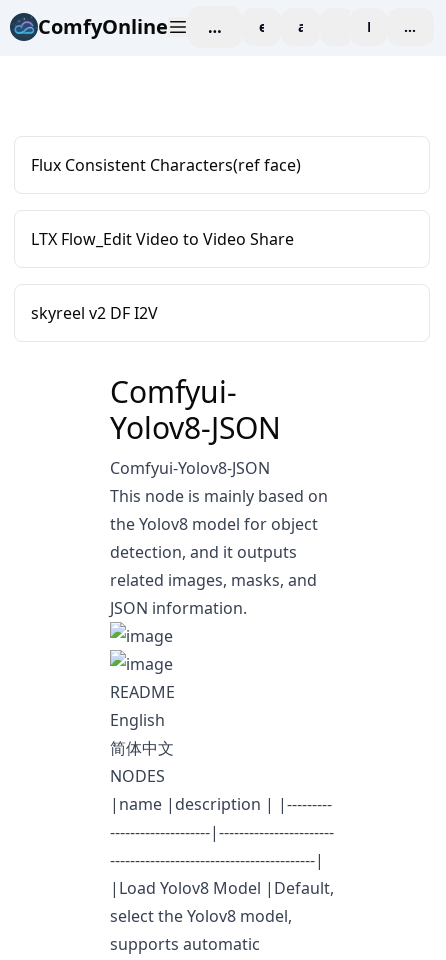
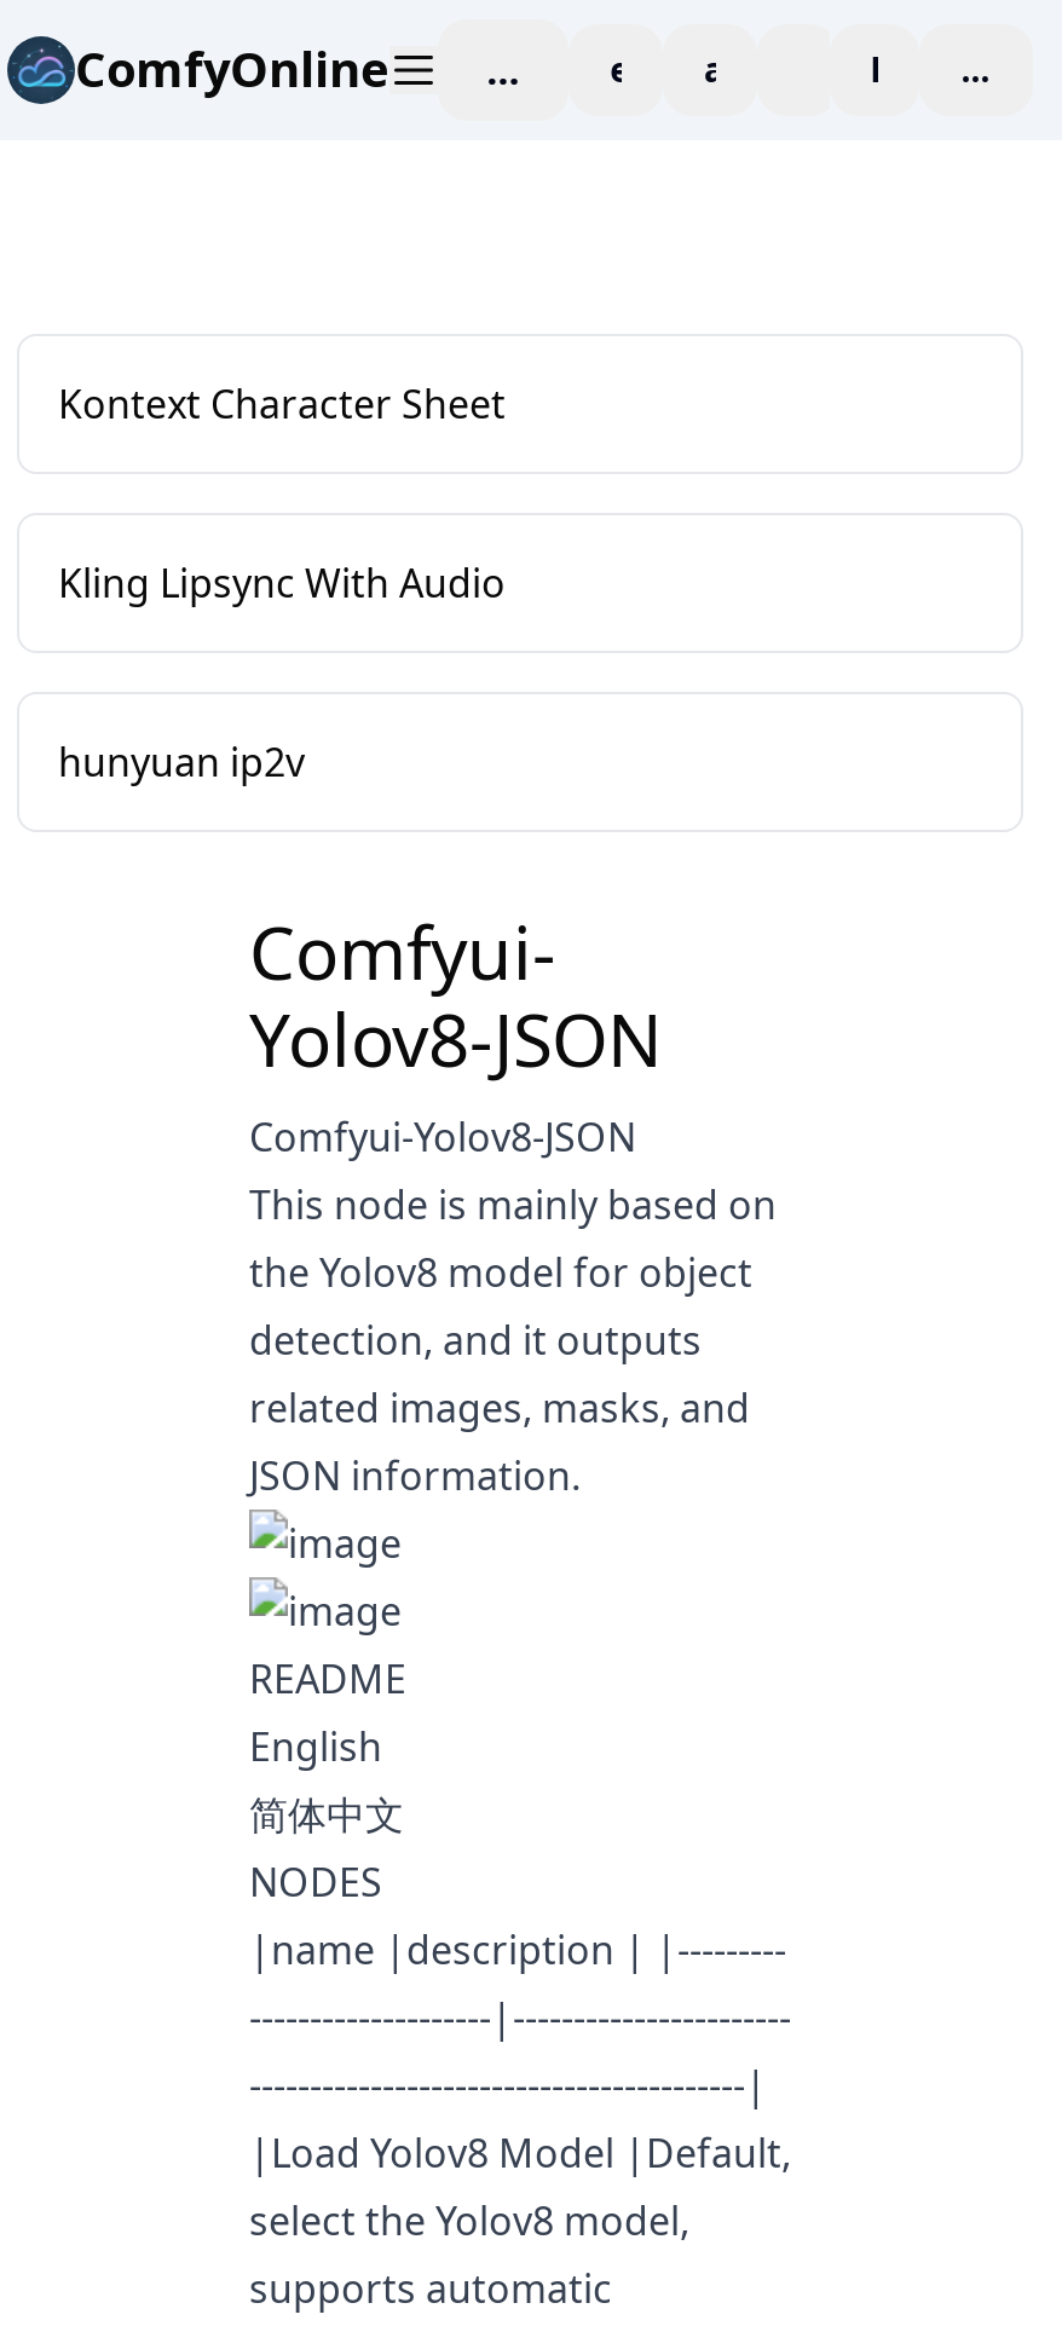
- Flux Consistent Characters(ref face)
+ Kontext Character Sheet

- LTX Flow_Edit Video to Video Share
+ Kling Lipsync With Audio

- skyreel v2 DF I2V
+ hunyuan ip2v
